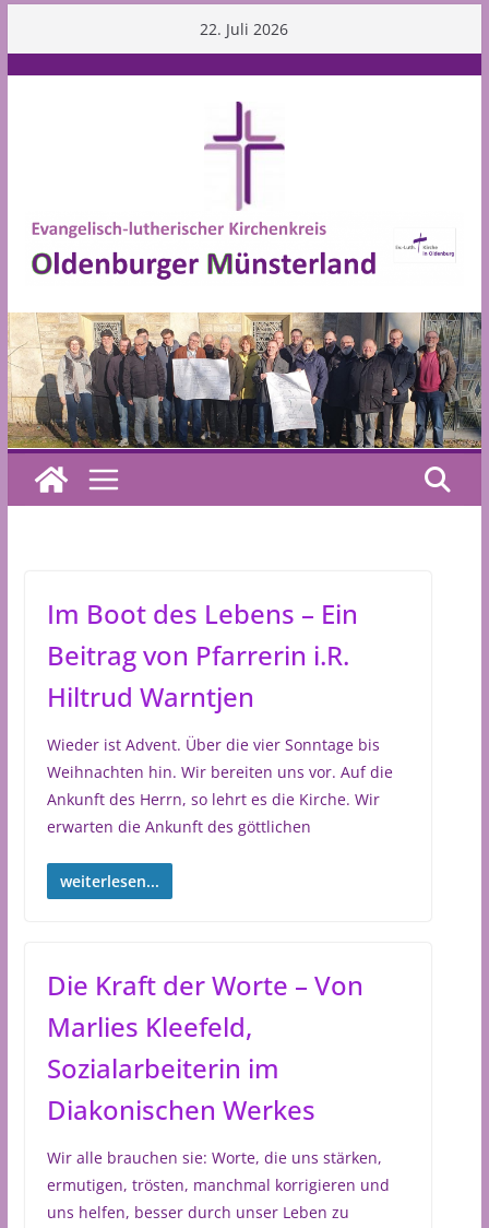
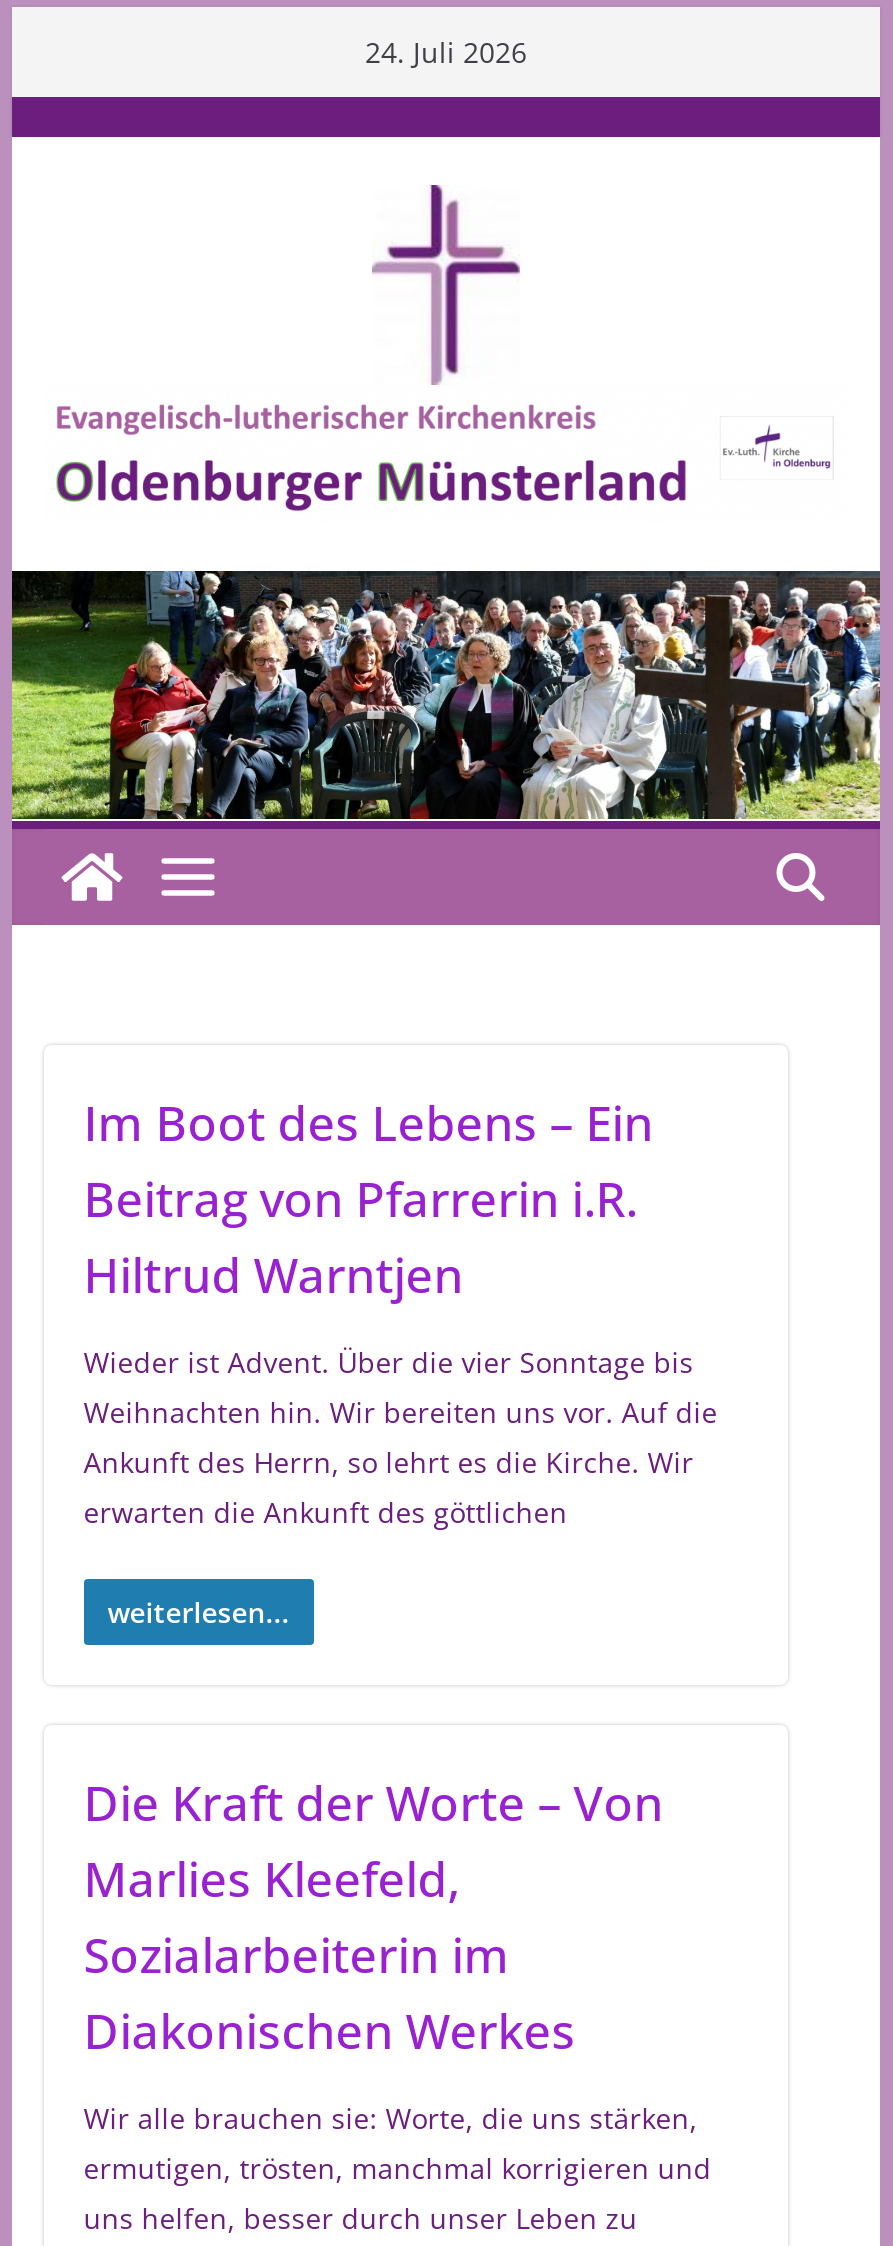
- 22. Juli 2026
+ 24. Juli 2026

- [image]
+ [image]
